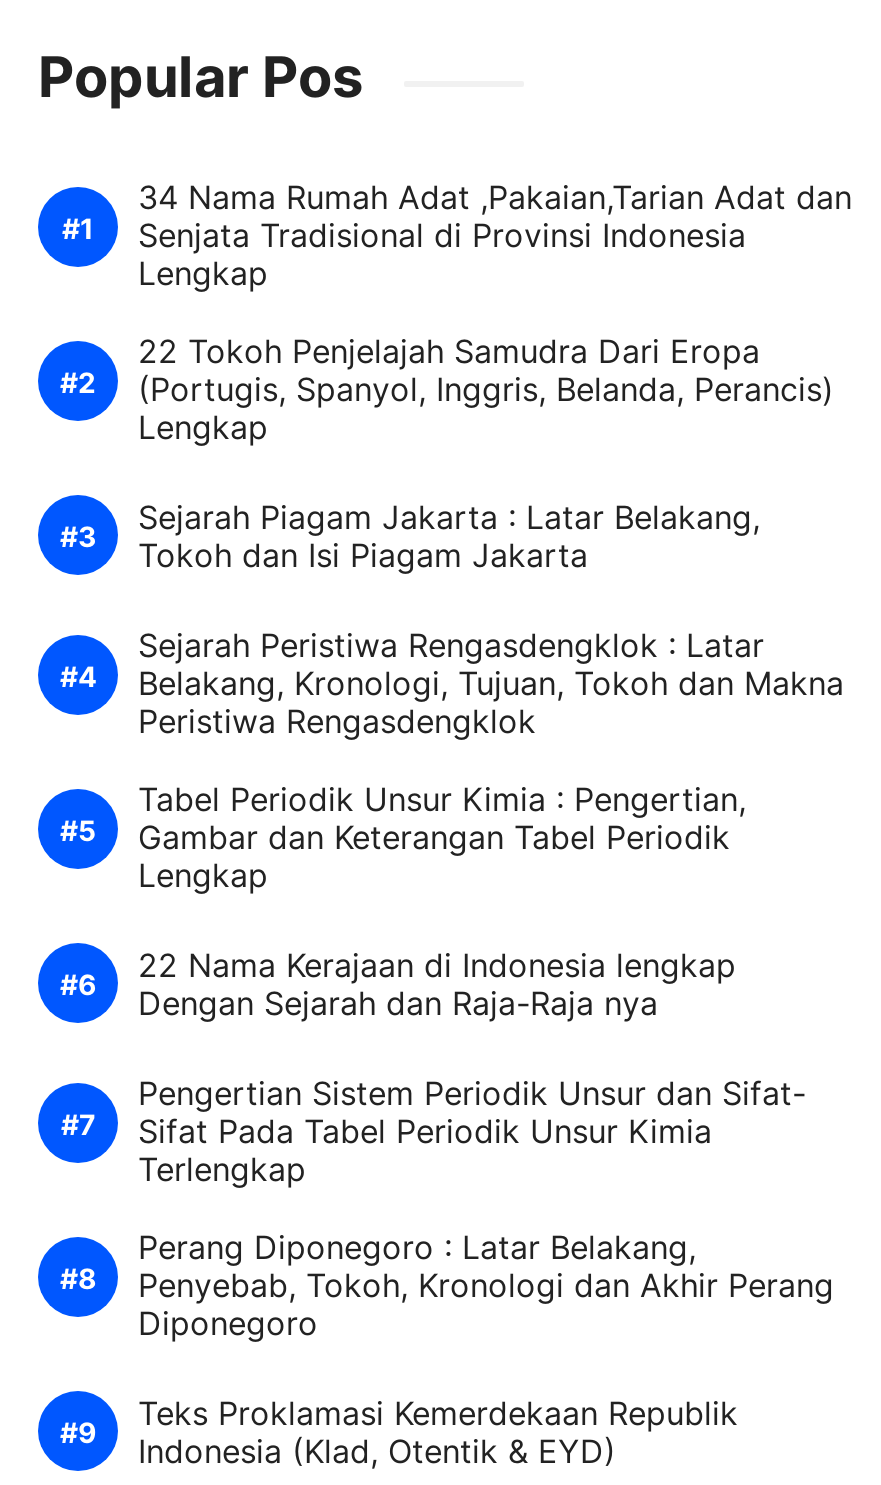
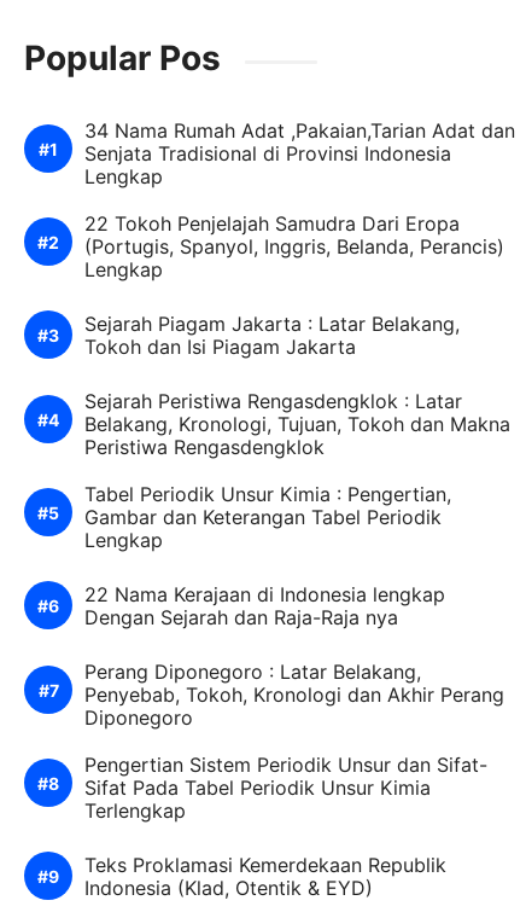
moved down: Pengertian Sistem Periodik Unsur dan Sifat- | Sifat Pada Tabel Periodik Unsur Kimia | Terlengkap

moved up: Perang Diponegoro : Latar Belakang, | Penyebab, Tokoh, Kronologi dan Akhir Perang | Diponegoro
